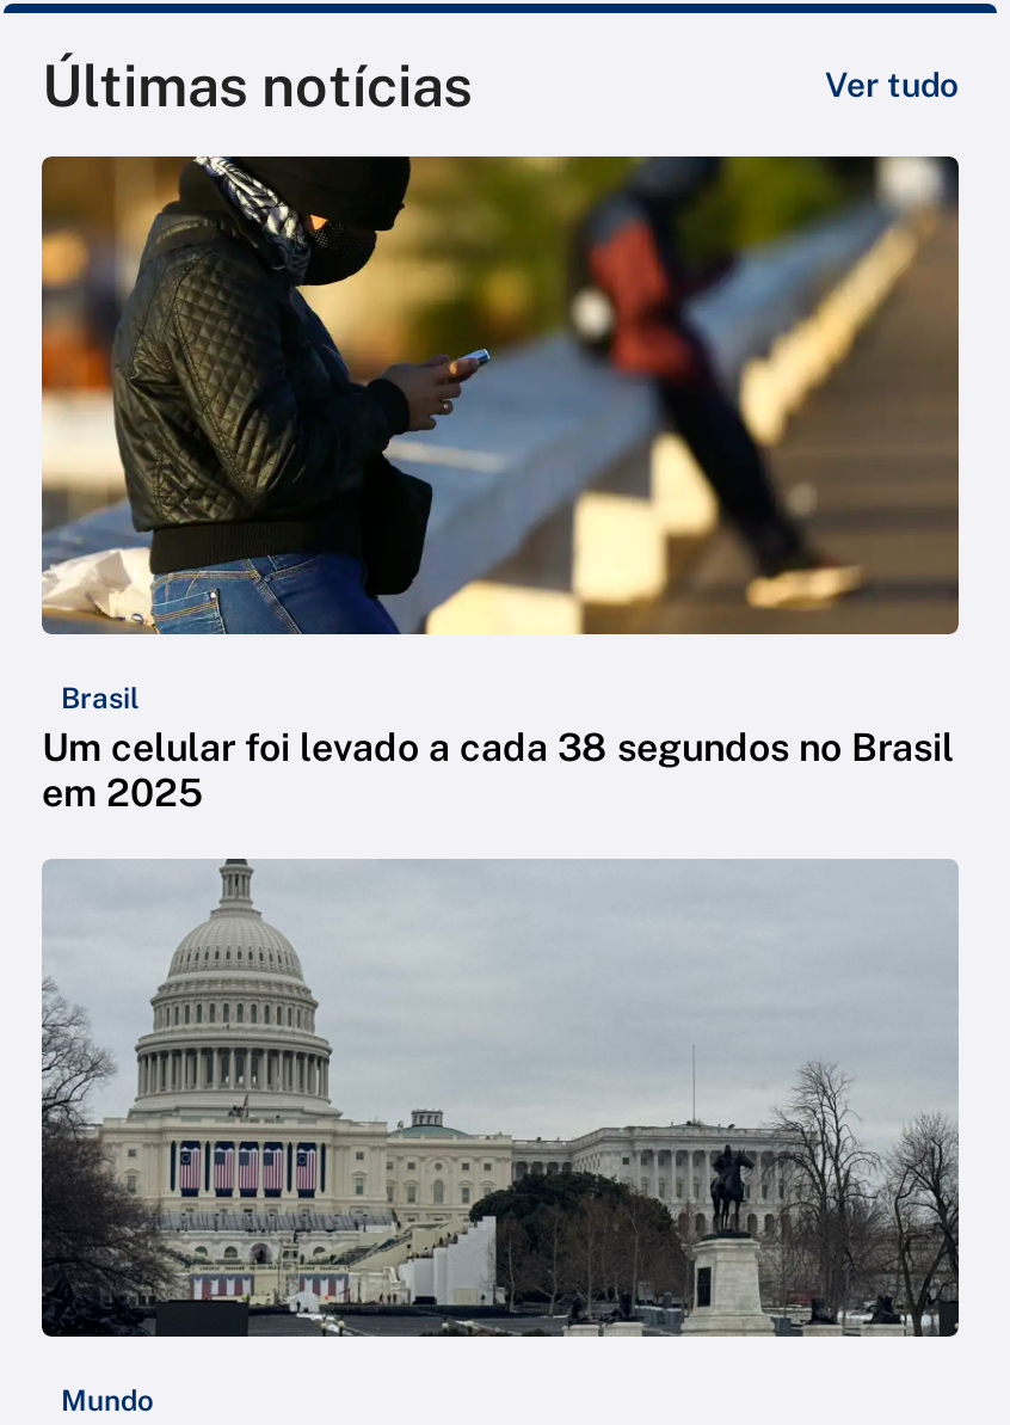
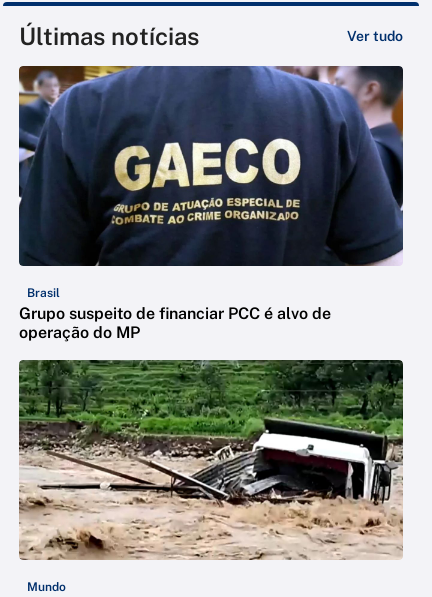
- [image]
- Um celular foi levado a cada 38 segundos no Brasil
- em 2025
+ [image]
+ Grupo suspeito de financiar PCC é alvo de
+ operação do MP

- [image]
+ [image]
